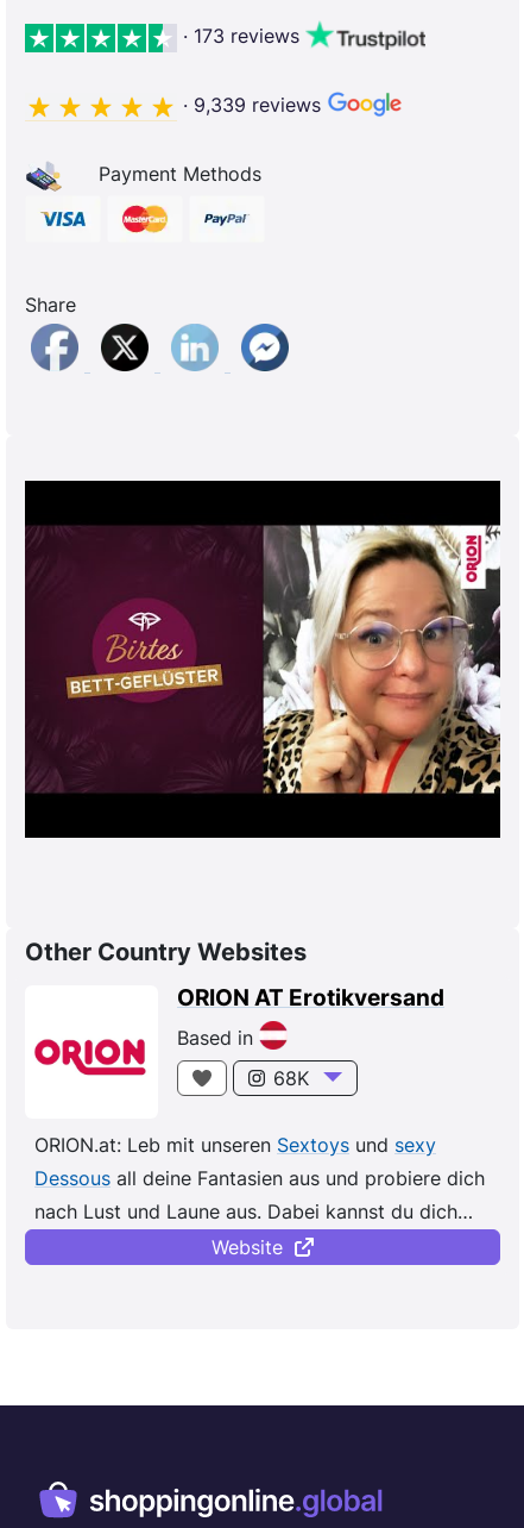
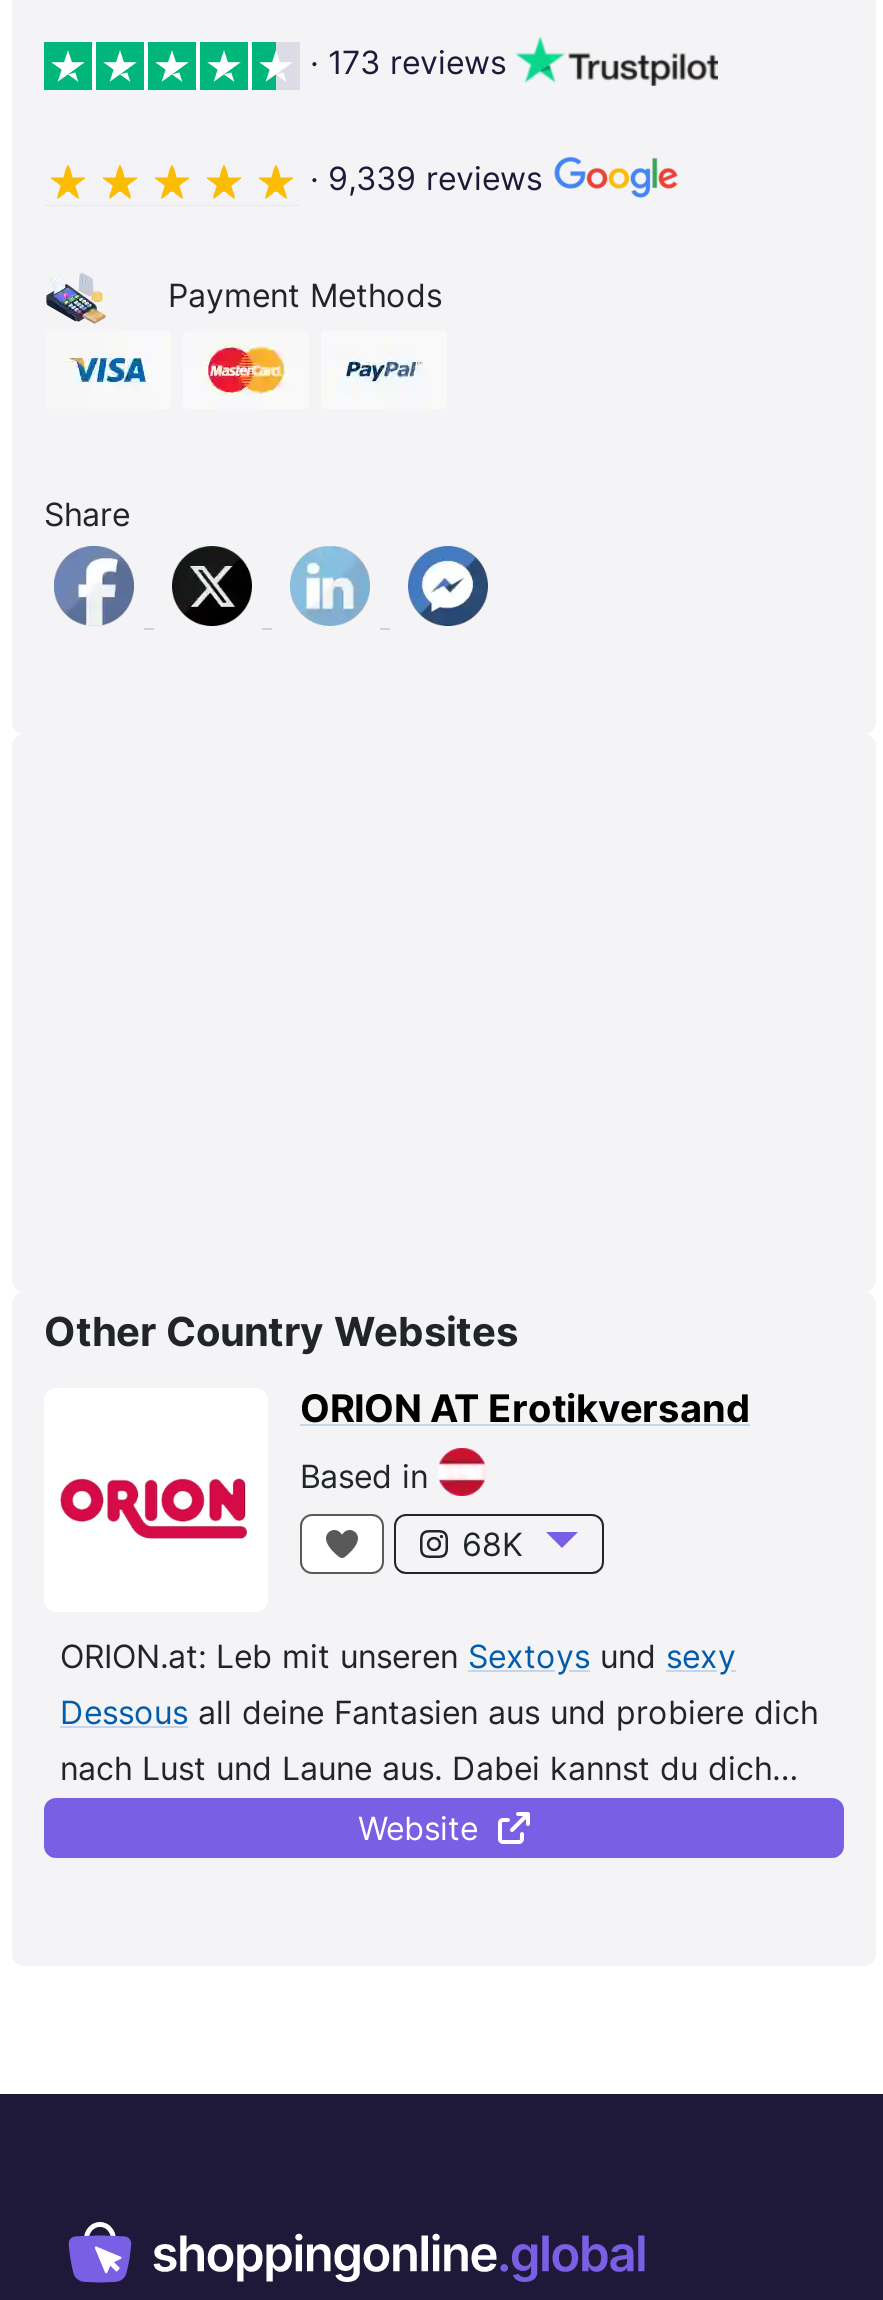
- [image]
